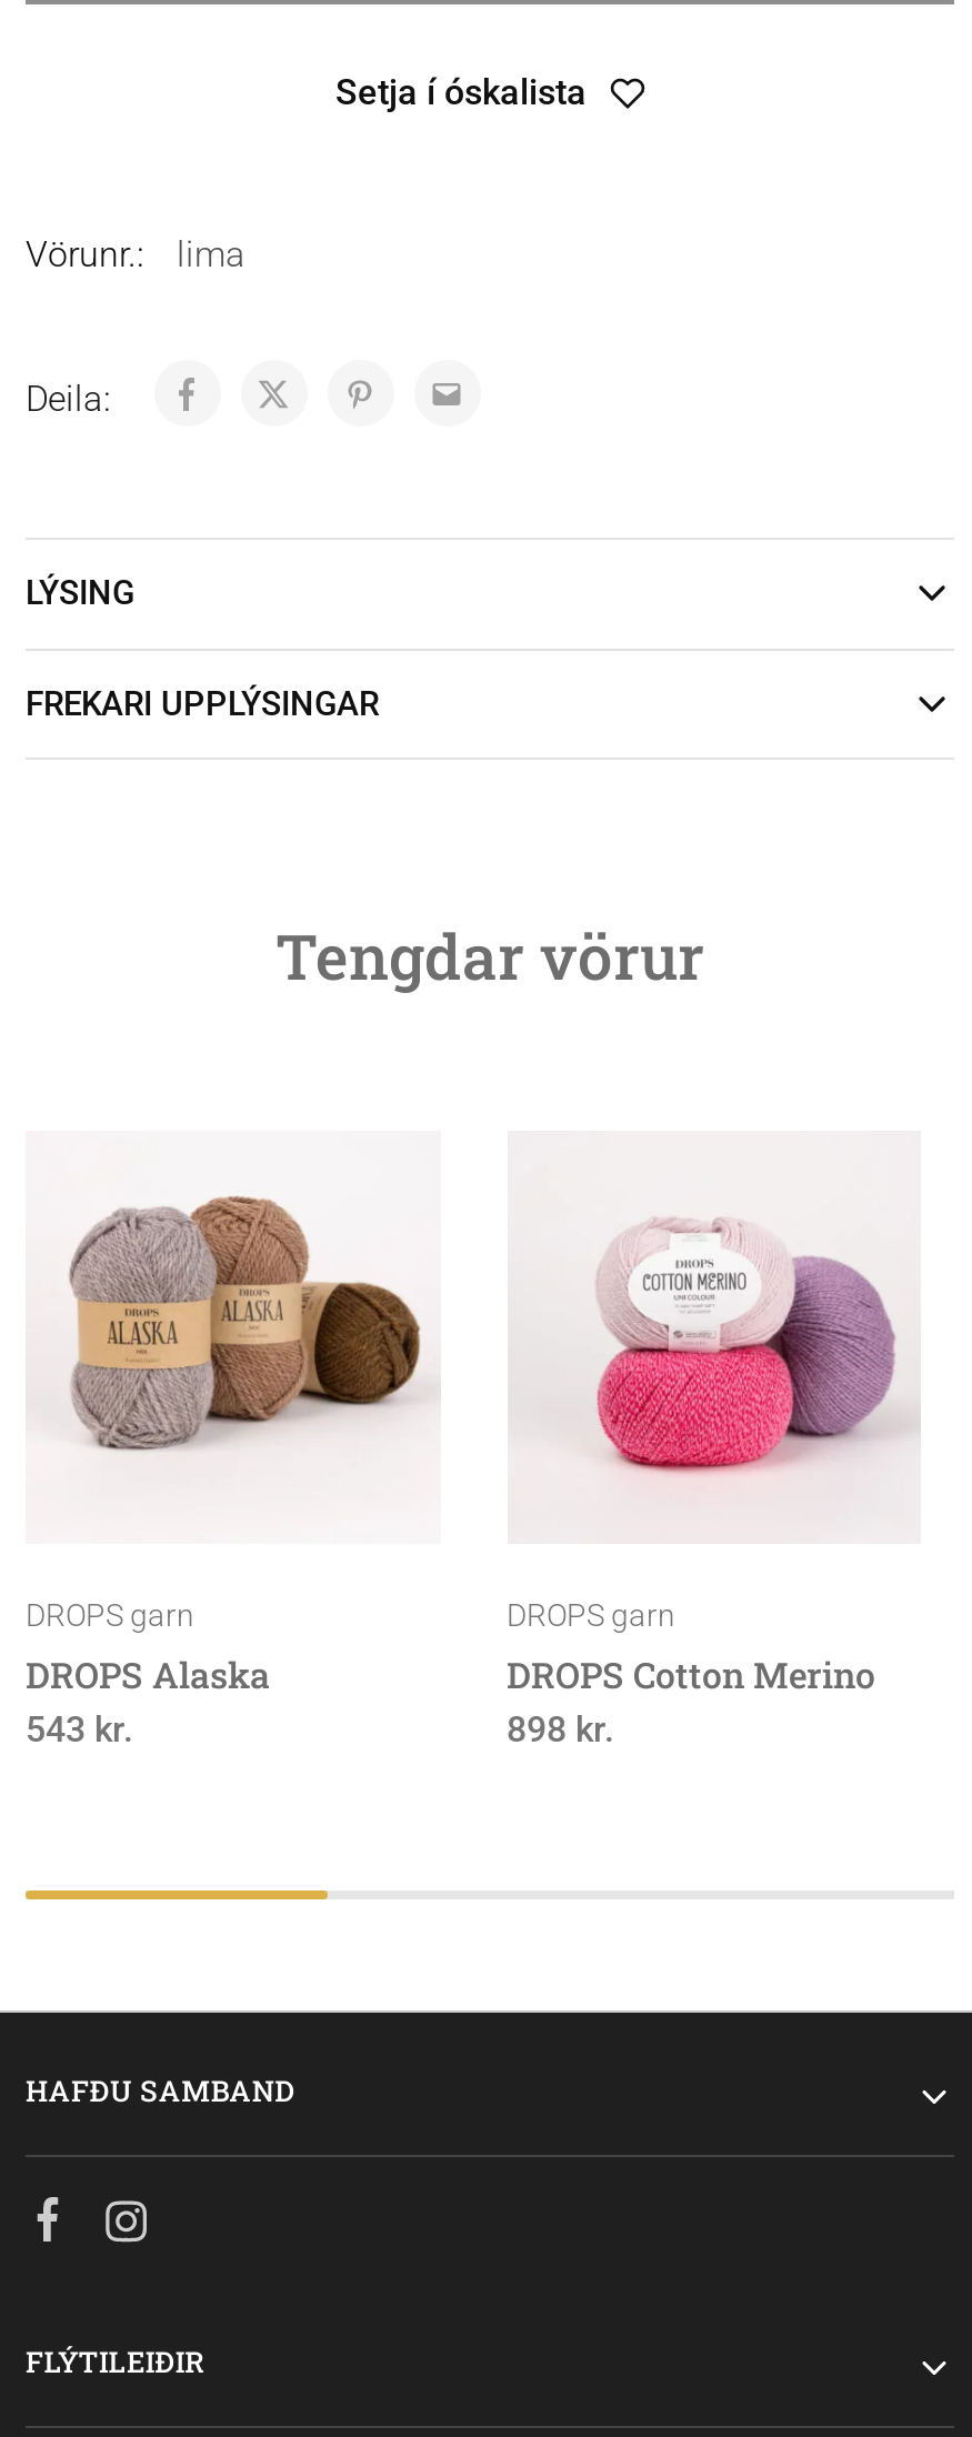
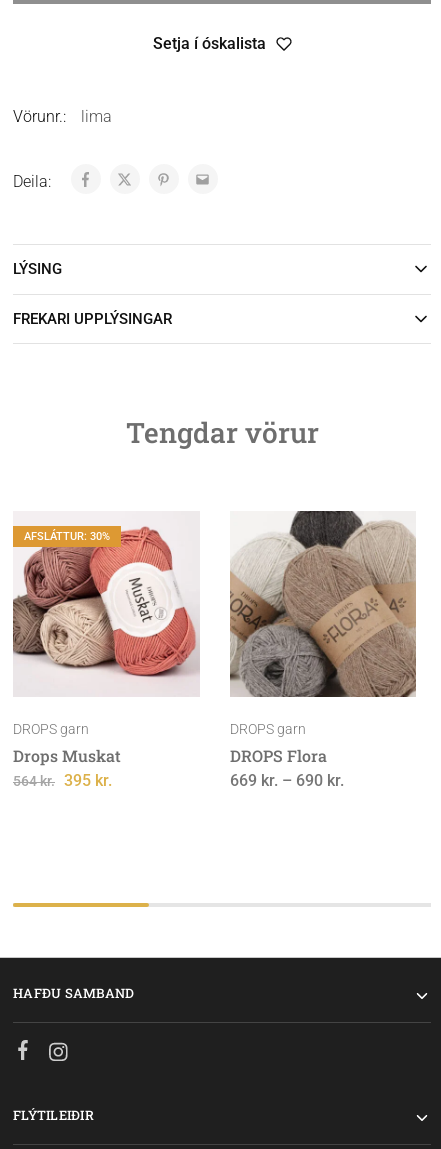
+ AFSLÁTTUR: 30%

- [image]
+ [image]

- [image]
+ [image]

- DROPS Alaska
- 543 kr.
+ Drops Muskat
+ 564kr. 395 kr.

- DROPS Cotton Merino
- 898 kr.
+ DROPS Flora
+ 669 kr. – 690 kr.
